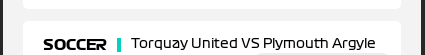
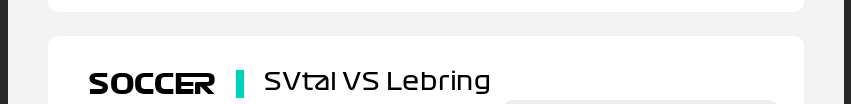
- Torquay United VS Plymouth Argyle
+ SVtal VS Lebring
